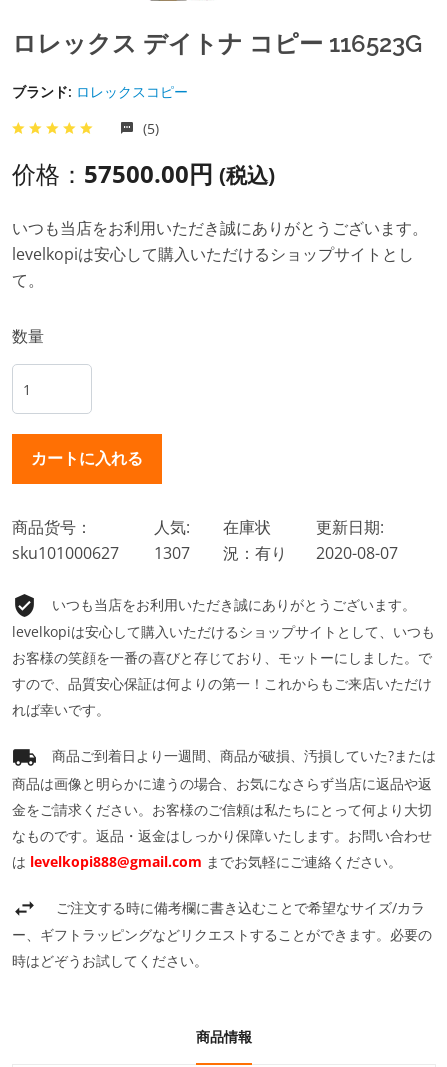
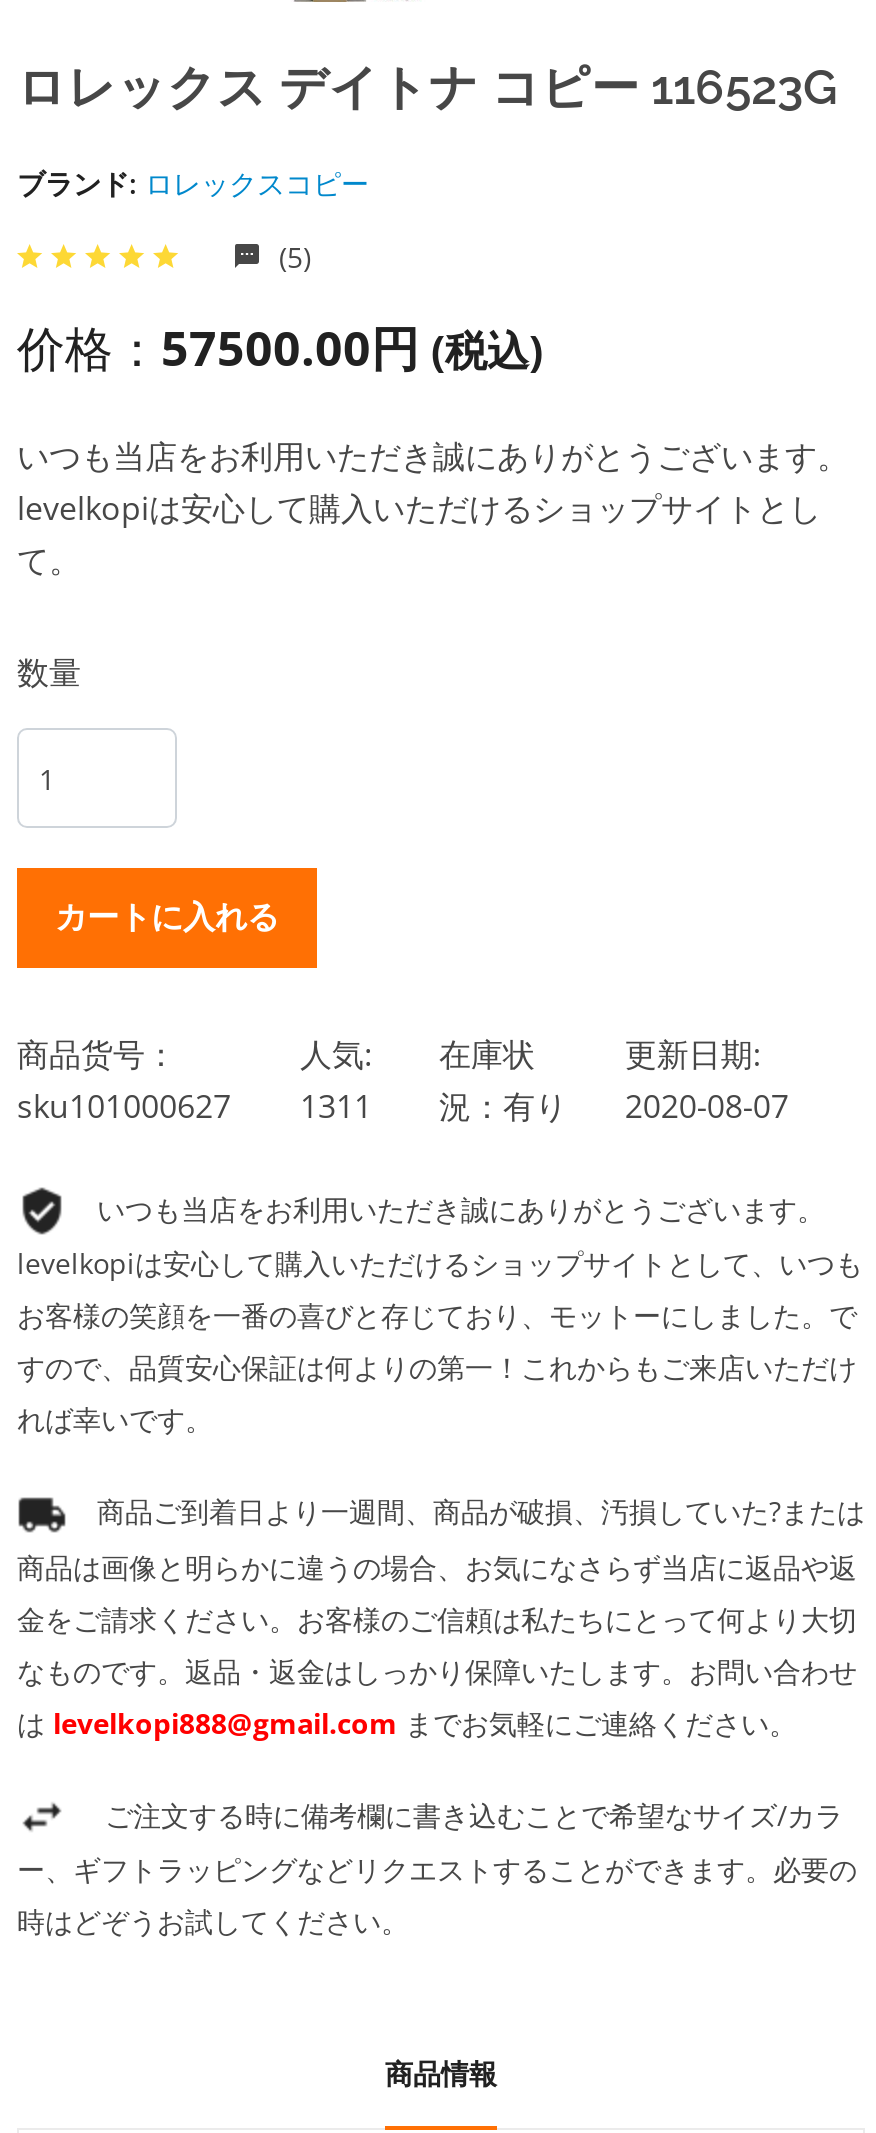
- sku101000627 1307 況：有り 2020-08-07
+ sku101000627 1311 況：有り 2020-08-07
